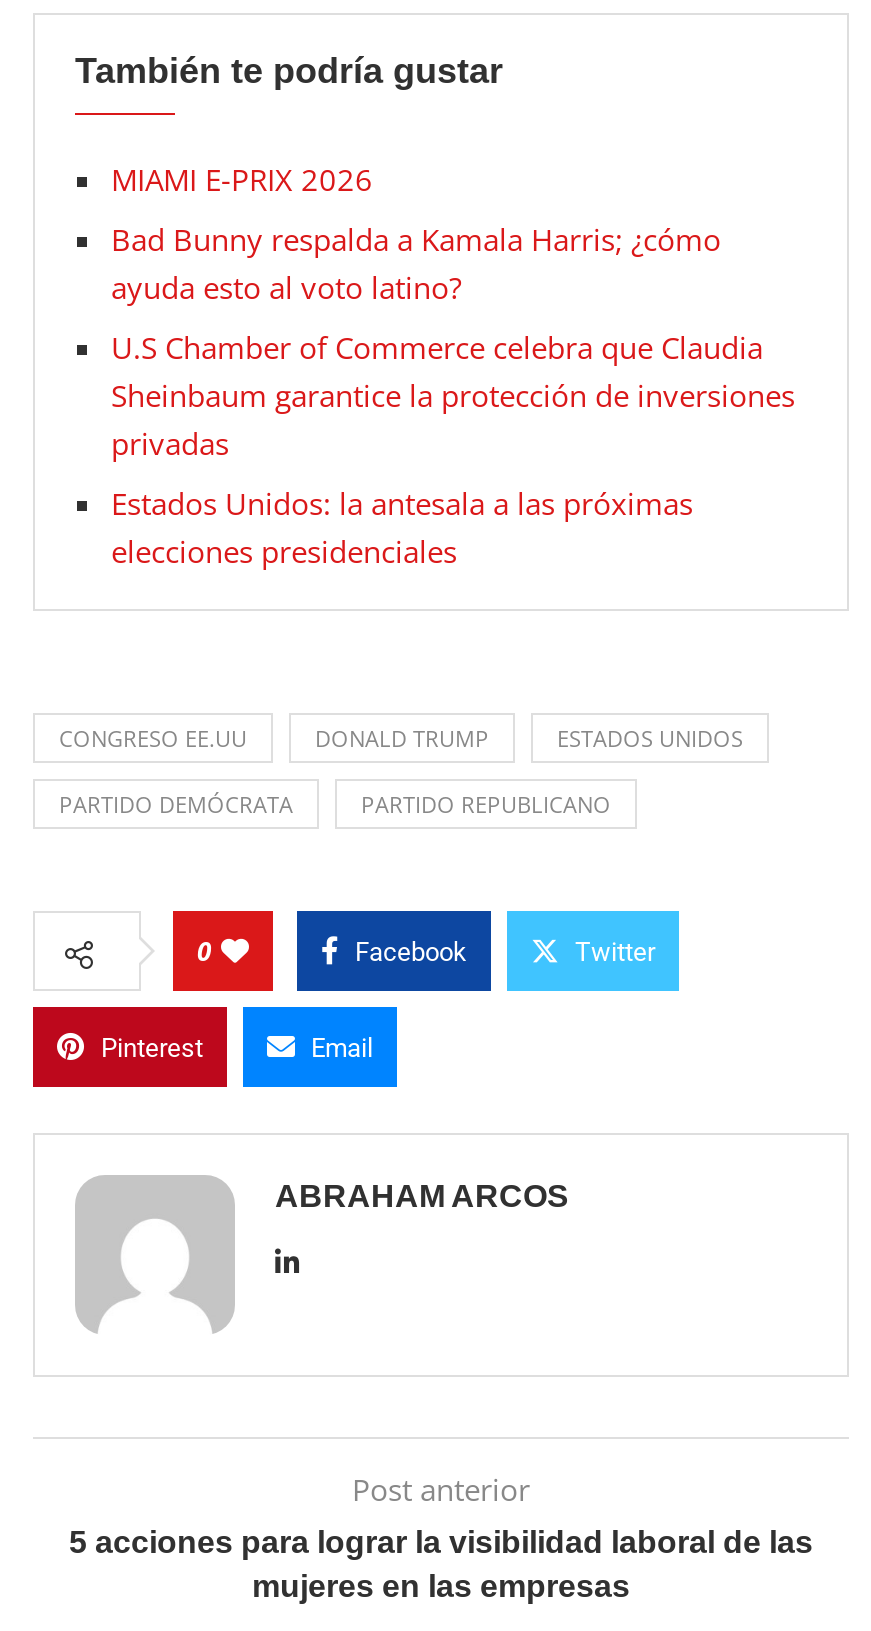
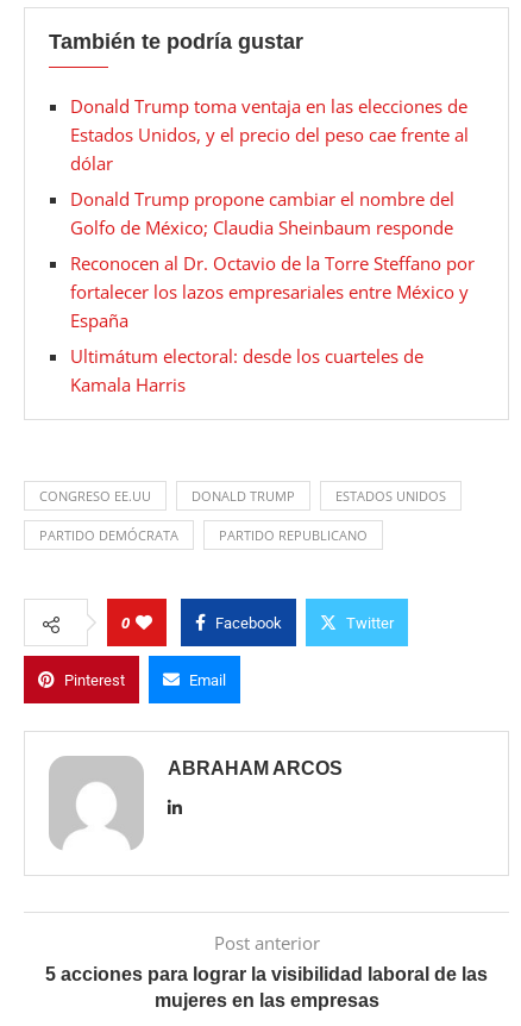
- MIAMI E-PRIX 2026
+ Donald Trump toma ventaja en las elecciones de
+ Estados Unidos, y el precio del peso cae frente al
+ dólar

- Bad Bunny respalda a Kamala Harris; ¿cómo
- ayuda esto al voto latino?
+ Donald Trump propone cambiar el nombre del
+ Golfo de México; Claudia Sheinbaum responde

- U.S Chamber of Commerce celebra que Claudia
- Sheinbaum garantice la protección de inversiones
- privadas
+ Reconocen al Dr. Octavio de la Torre Steffano por
+ fortalecer los lazos empresariales entre México y
+ España

- Estados Unidos: la antesala a las próximas
- elecciones presidenciales
+ Ultimátum electoral: desde los cuarteles de
+ Kamala Harris
